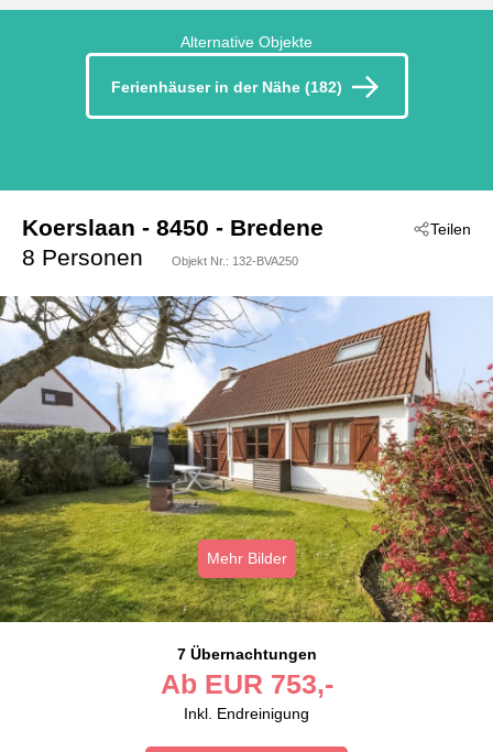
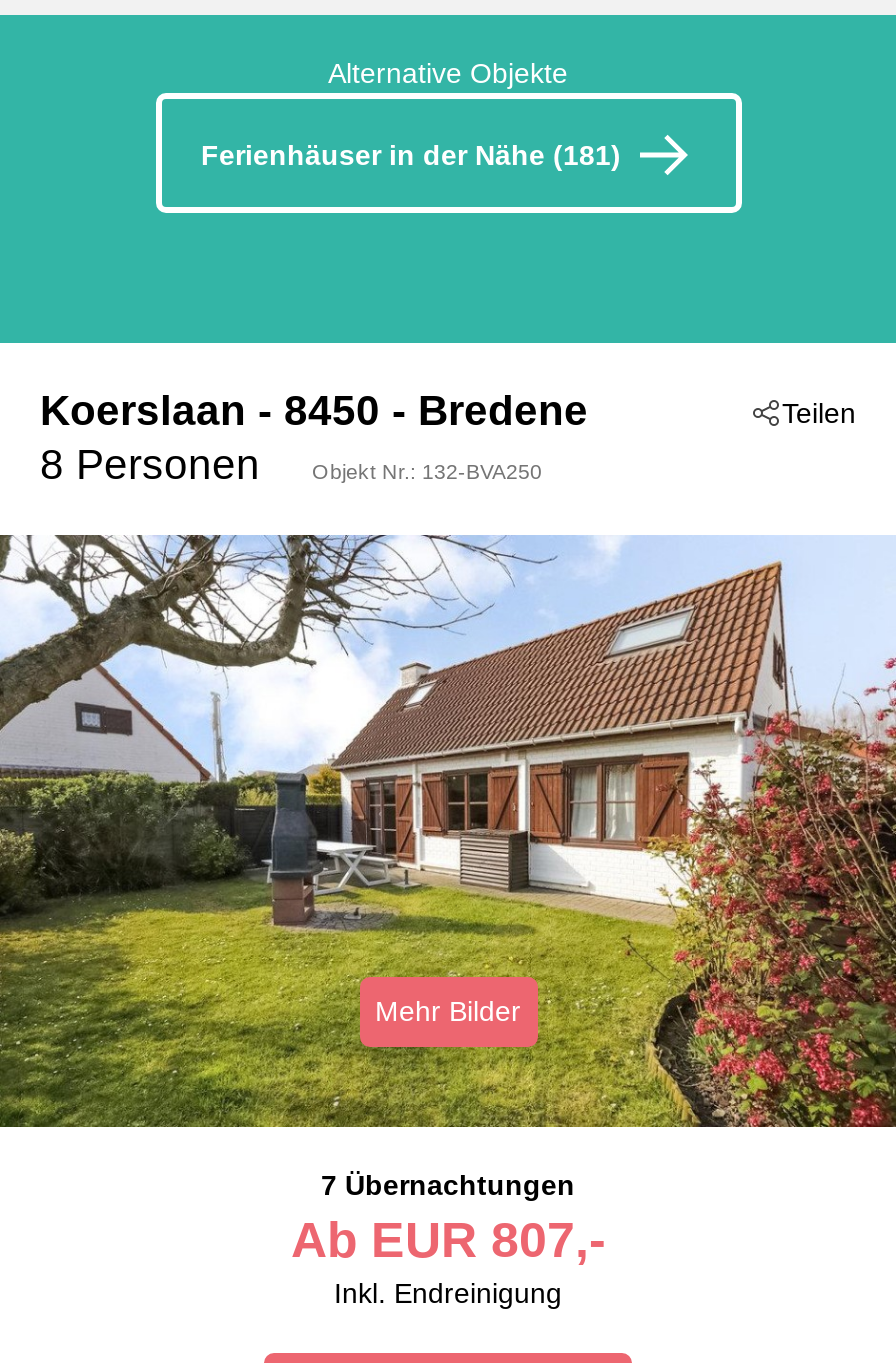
- Ferienhäuser in der Nähe (182)
+ Ferienhäuser in der Nähe (181)

- Ab EUR 753,-
+ Ab EUR 807,-
